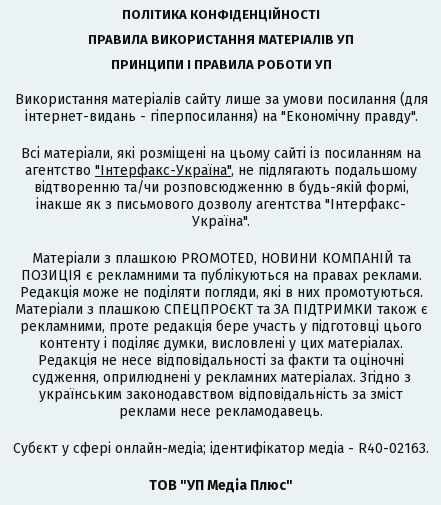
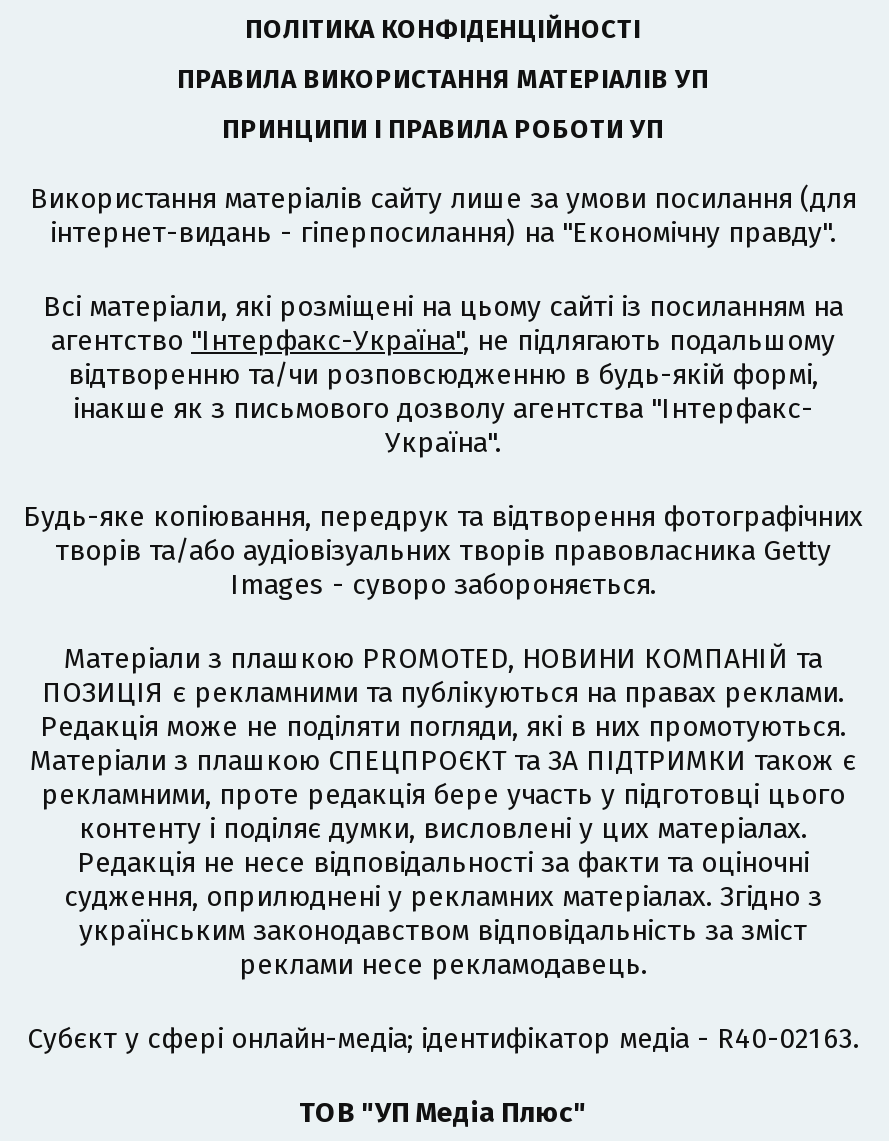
+ Будь-яке копіювання, передрук та відтворення фотографічних
+ творів та/або аудіовізуальних творів правовласника Getty
+ Images - суворо забороняється.
